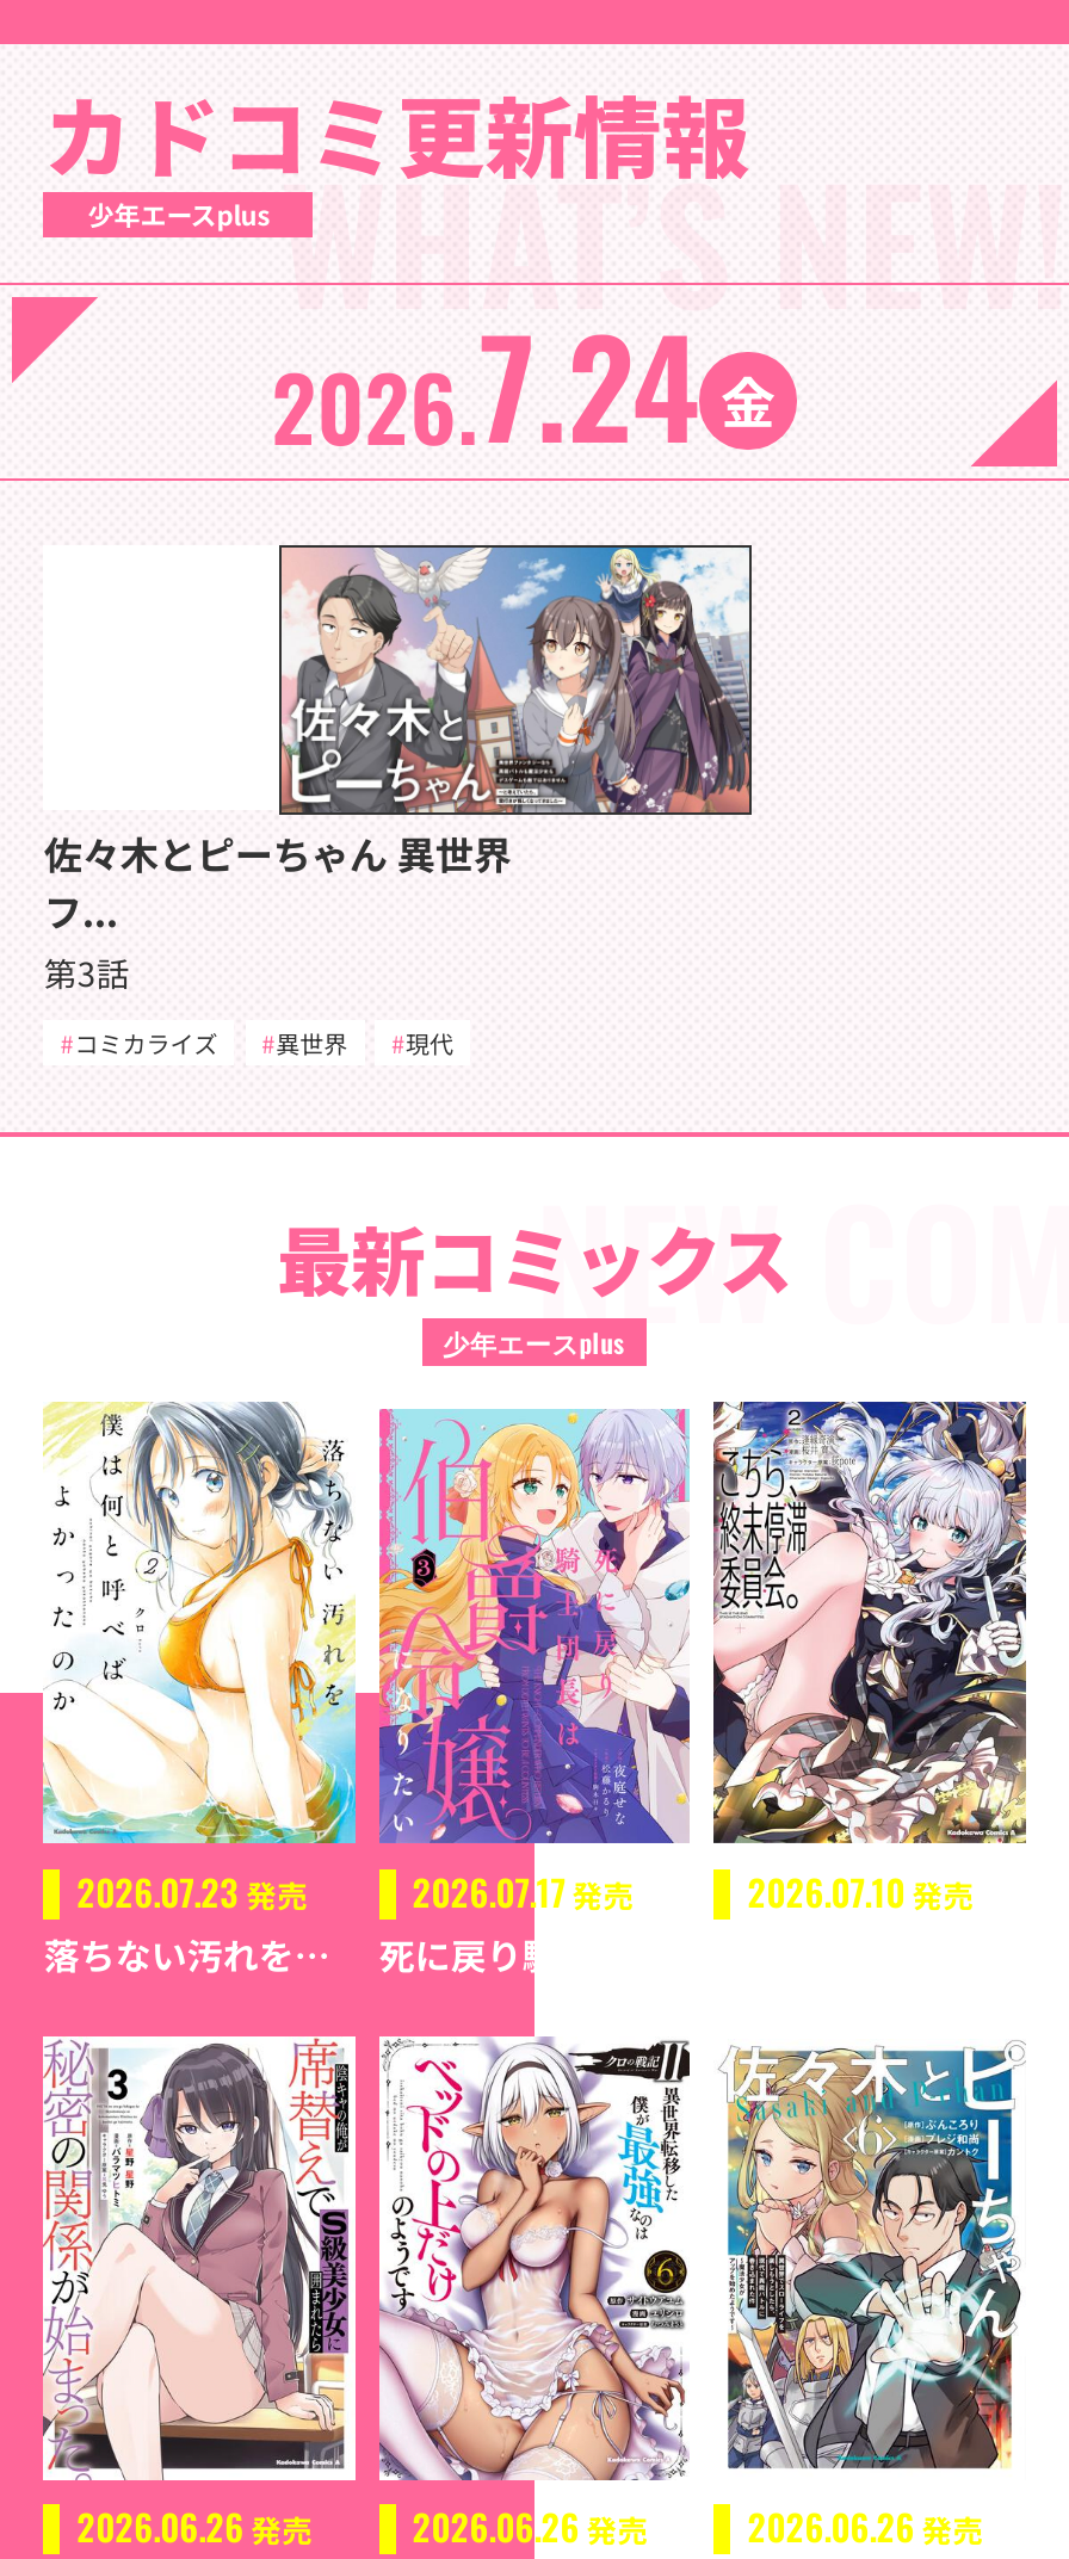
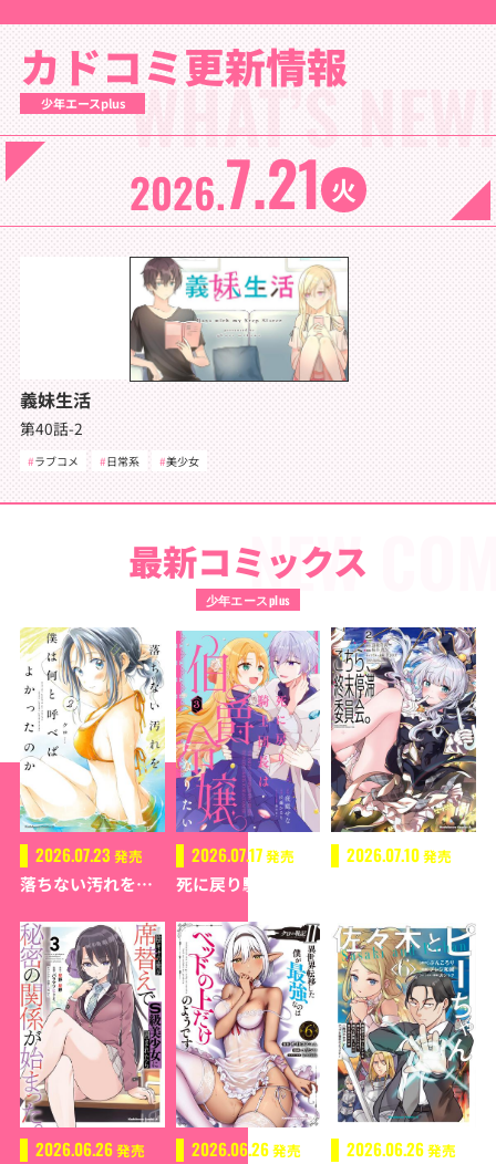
- 2026.7.24 金
+ 2026.7.21 火

- [image]
- 佐々木とピーちゃん 異世界
- フ...
- 第3話
+ [image]
+ 義妹生活
+ 第40話-2

- コミカライズ
- 異世界
- 現代
+ ラブコメ
+ 日常系
+ 美少女
